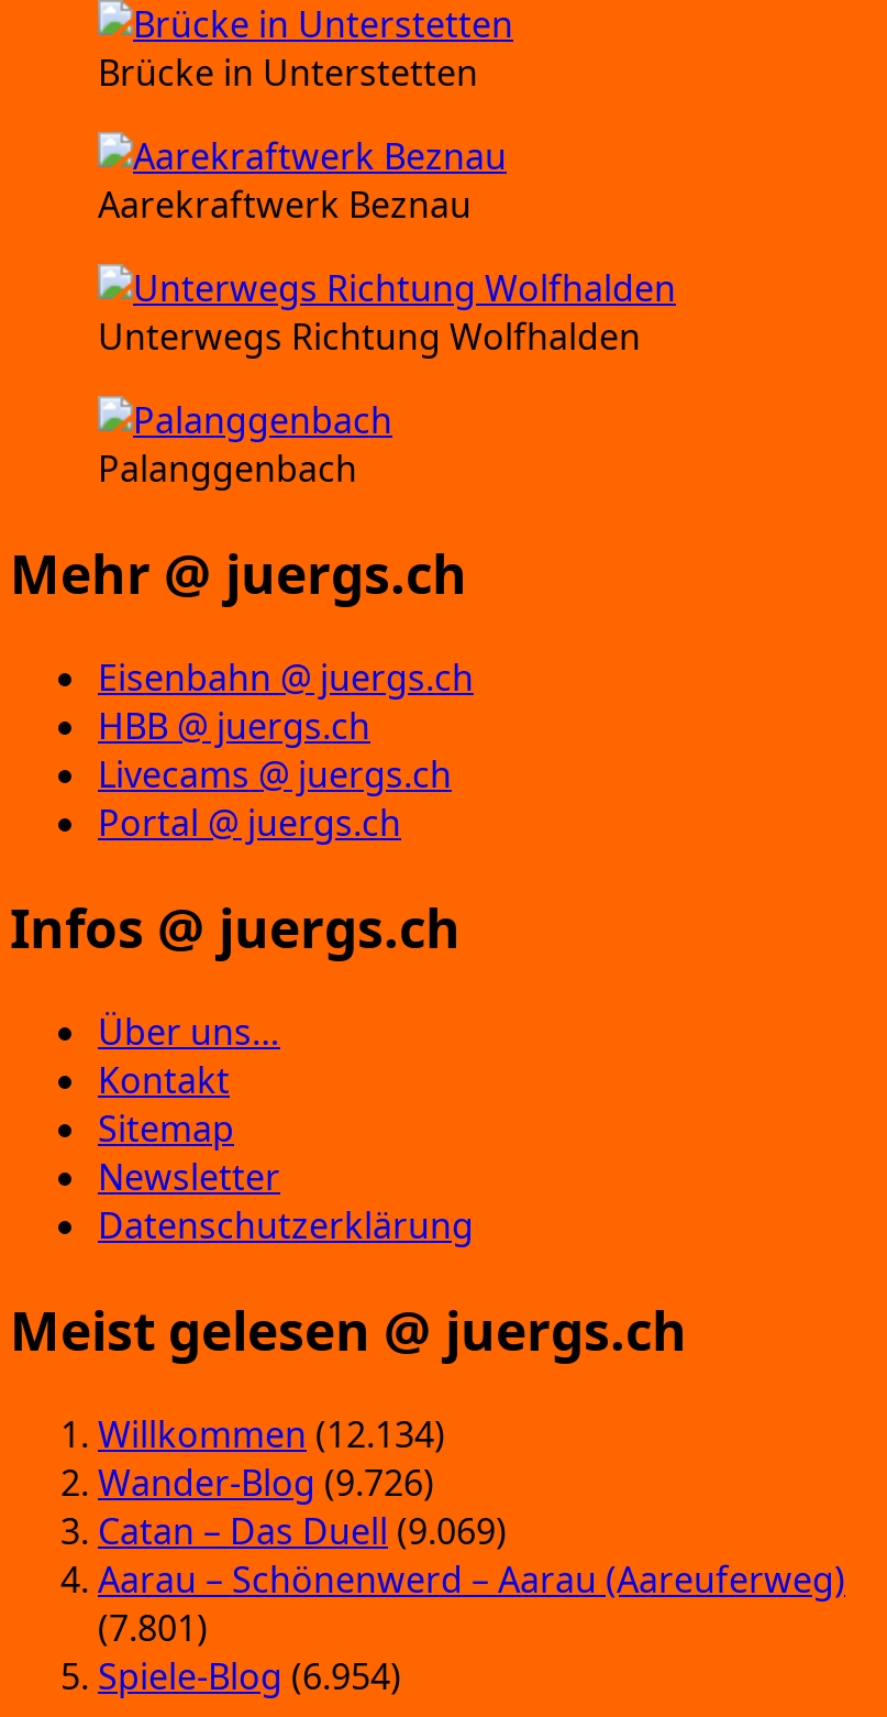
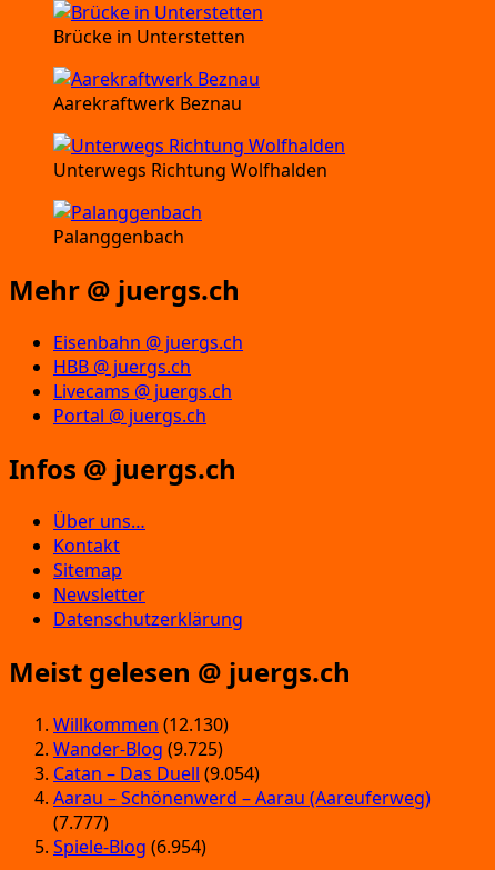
- Willkommen (12.134)
+ Willkommen (12.130)

- Wander-Blog (9.726)
+ Wander-Blog (9.725)

- Catan – Das Duell (9.069)
+ Catan – Das Duell (9.054)

- (7.801)
+ (7.777)
